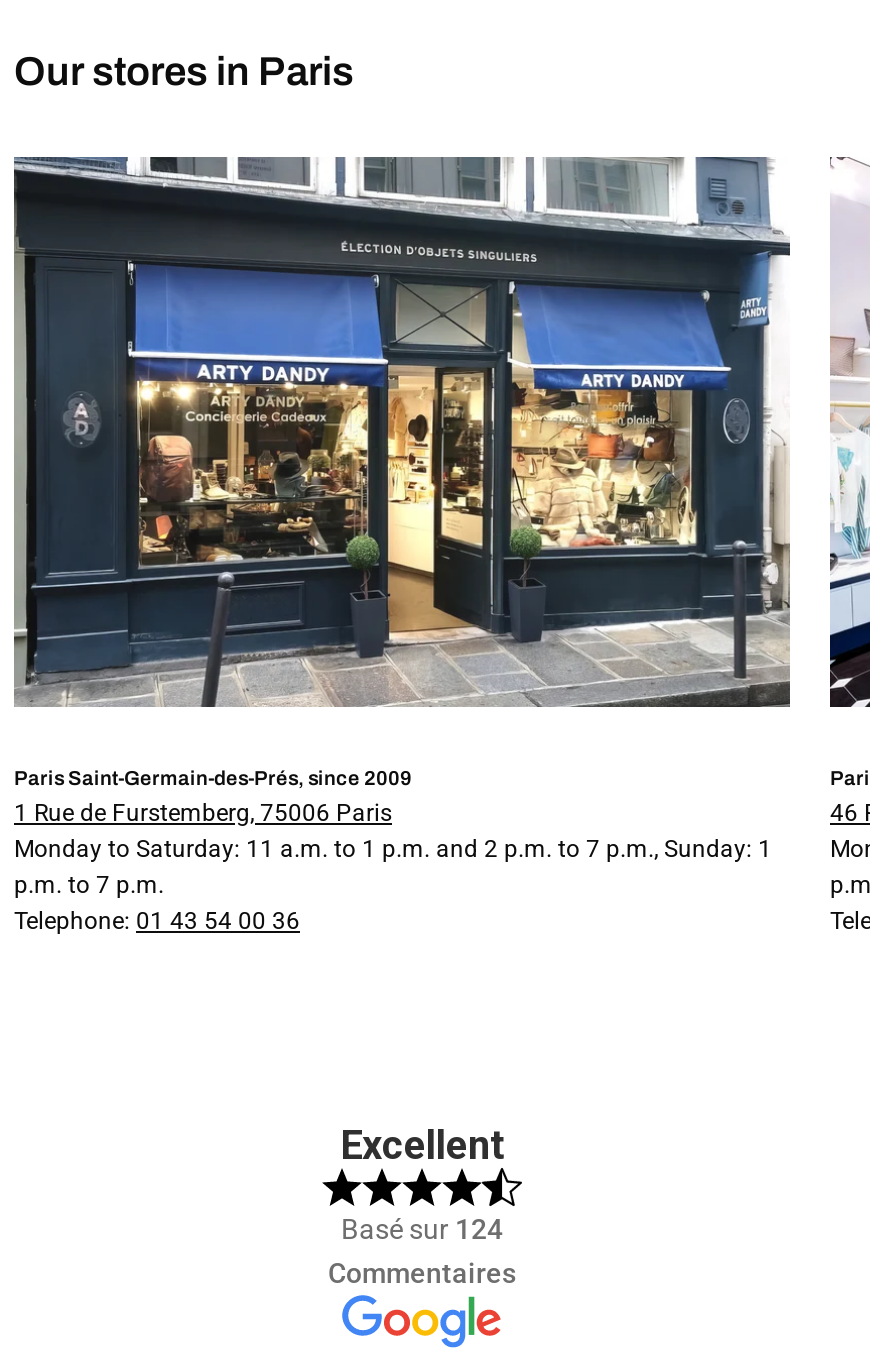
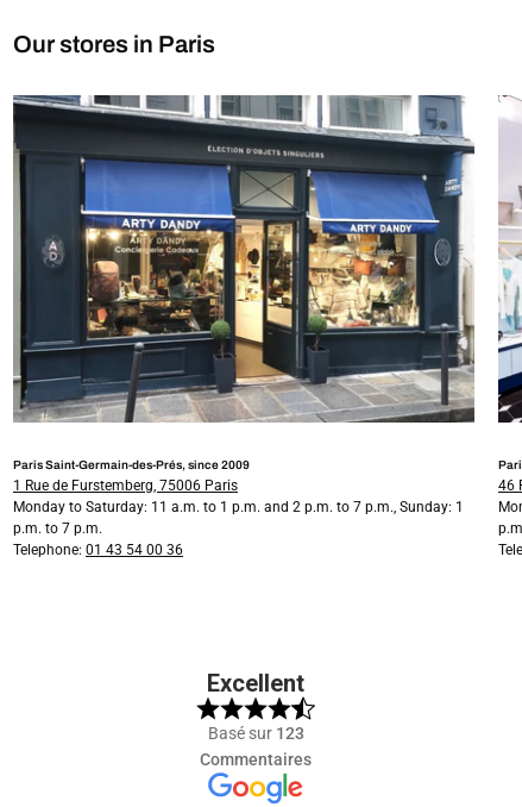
- Basé sur 124
+ Basé sur 123
